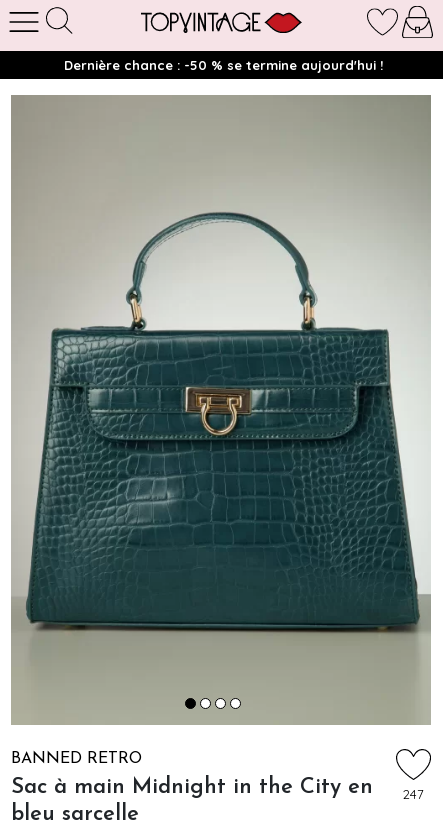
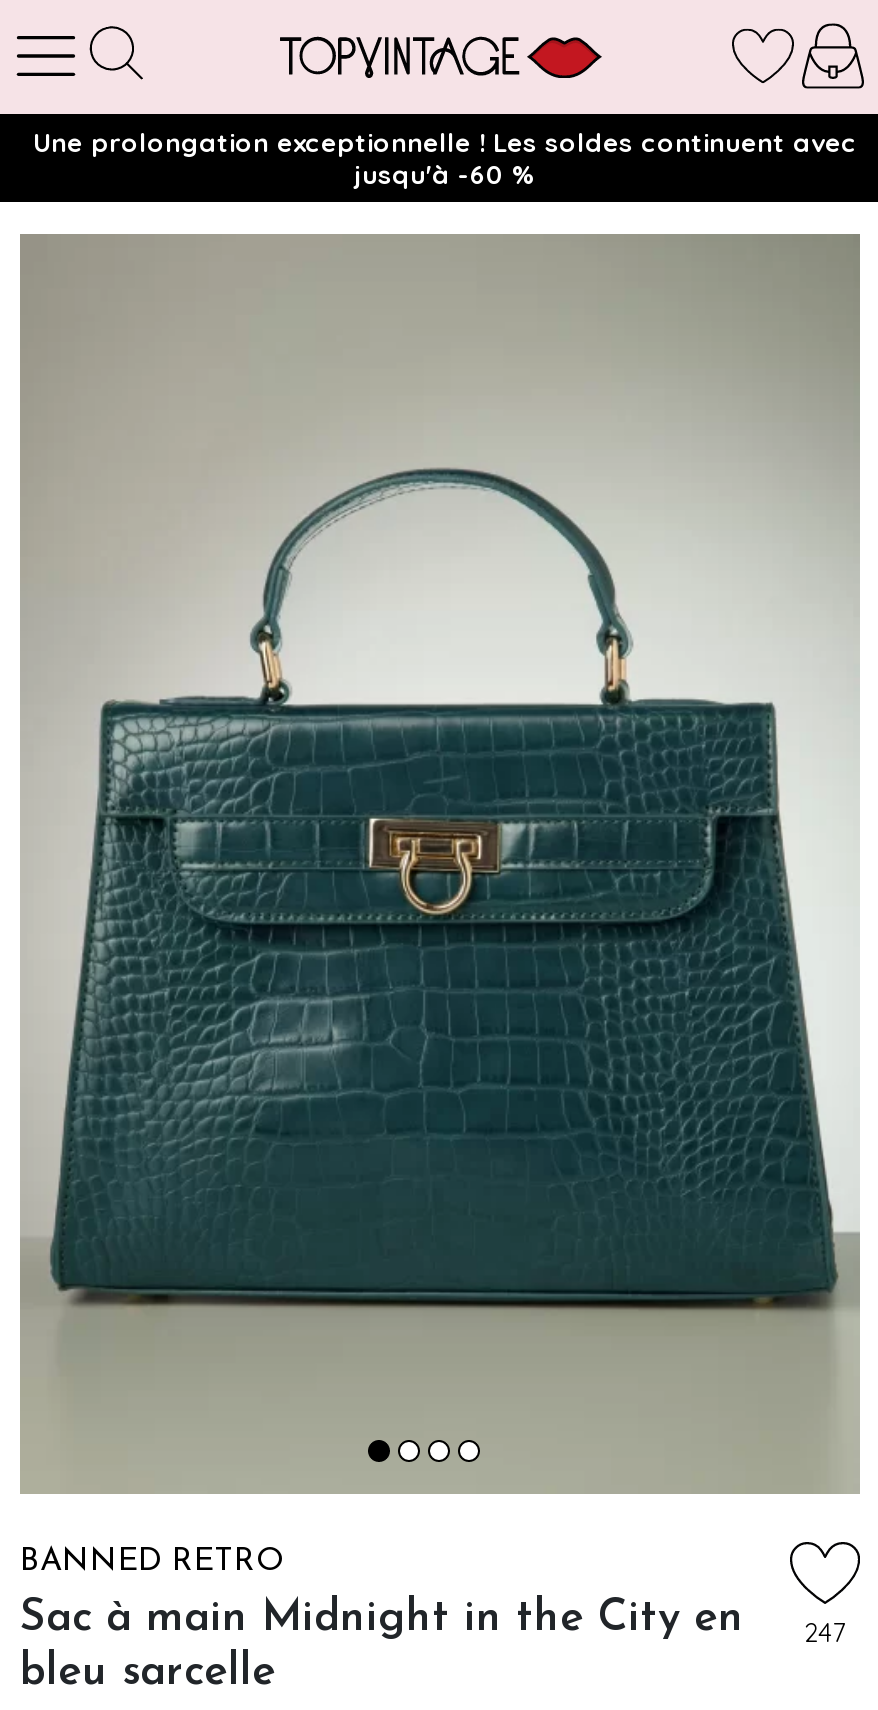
- Dernière chance : -50 % se termine aujourd'hui !
+ Une prolongation exceptionnelle ! Les soldes continuent avec
+ jusqu'à -60 %
